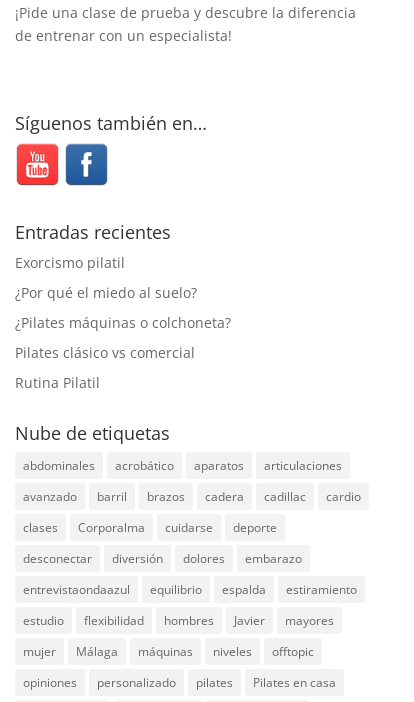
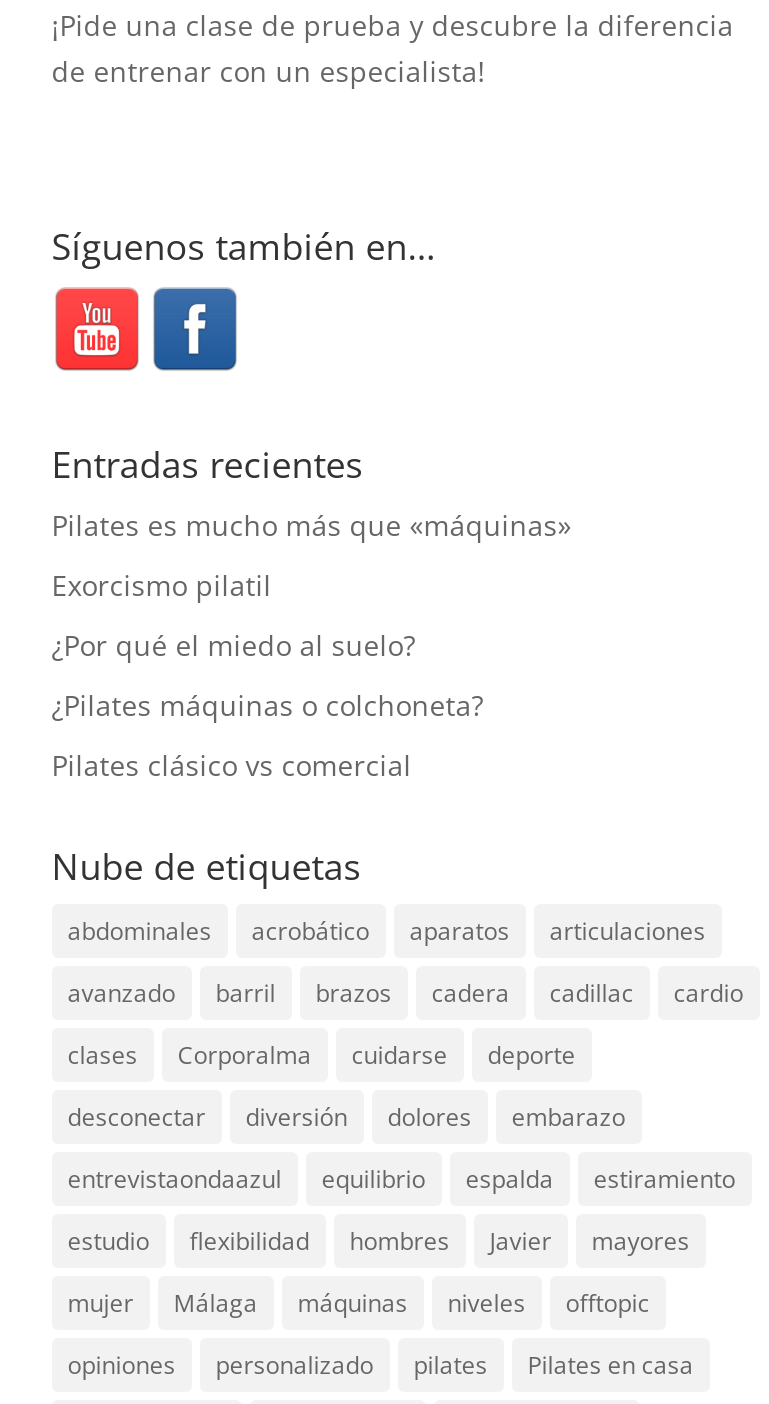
+ Pilates es mucho más que «máquinas»

moved down: Exorcismo pilatil | ¿Por qué el miedo al suelo? | ¿Pilates máquinas o colchoneta? | Pilates clásico vs comercial

- Rutina Pilatil
